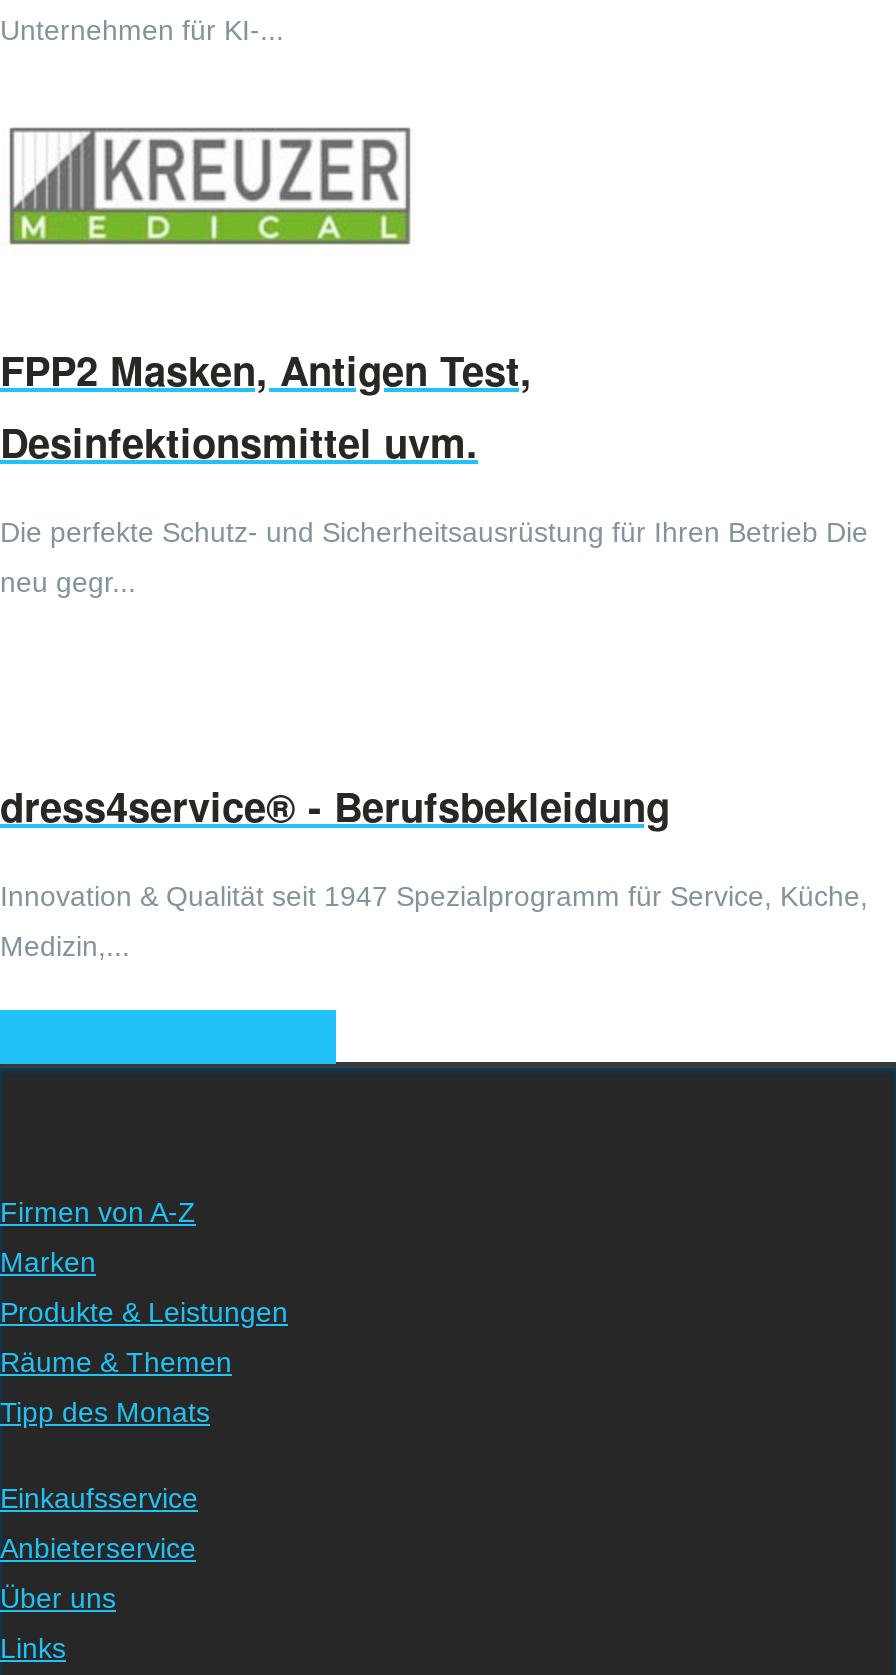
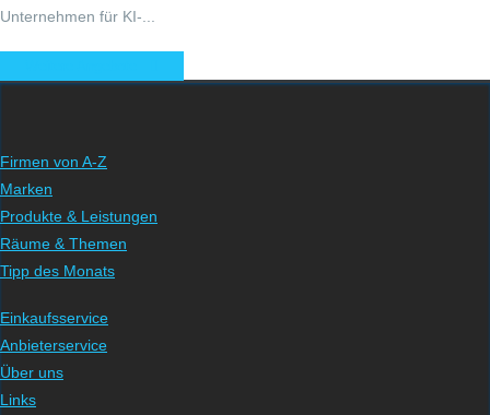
- [image]

- FPP2 Masken, Antigen Test,
- Desinfektionsmittel uvm.
- Die perfekte Schutz- und Sicherheitsausrüstung für Ihren Betrieb Die
- neu gegr...

- dress4service® - Berufsbekleidung
- Innovation & Qualität seit 1947 Spezialprogramm für Service, Küche,
- Medizin,...
